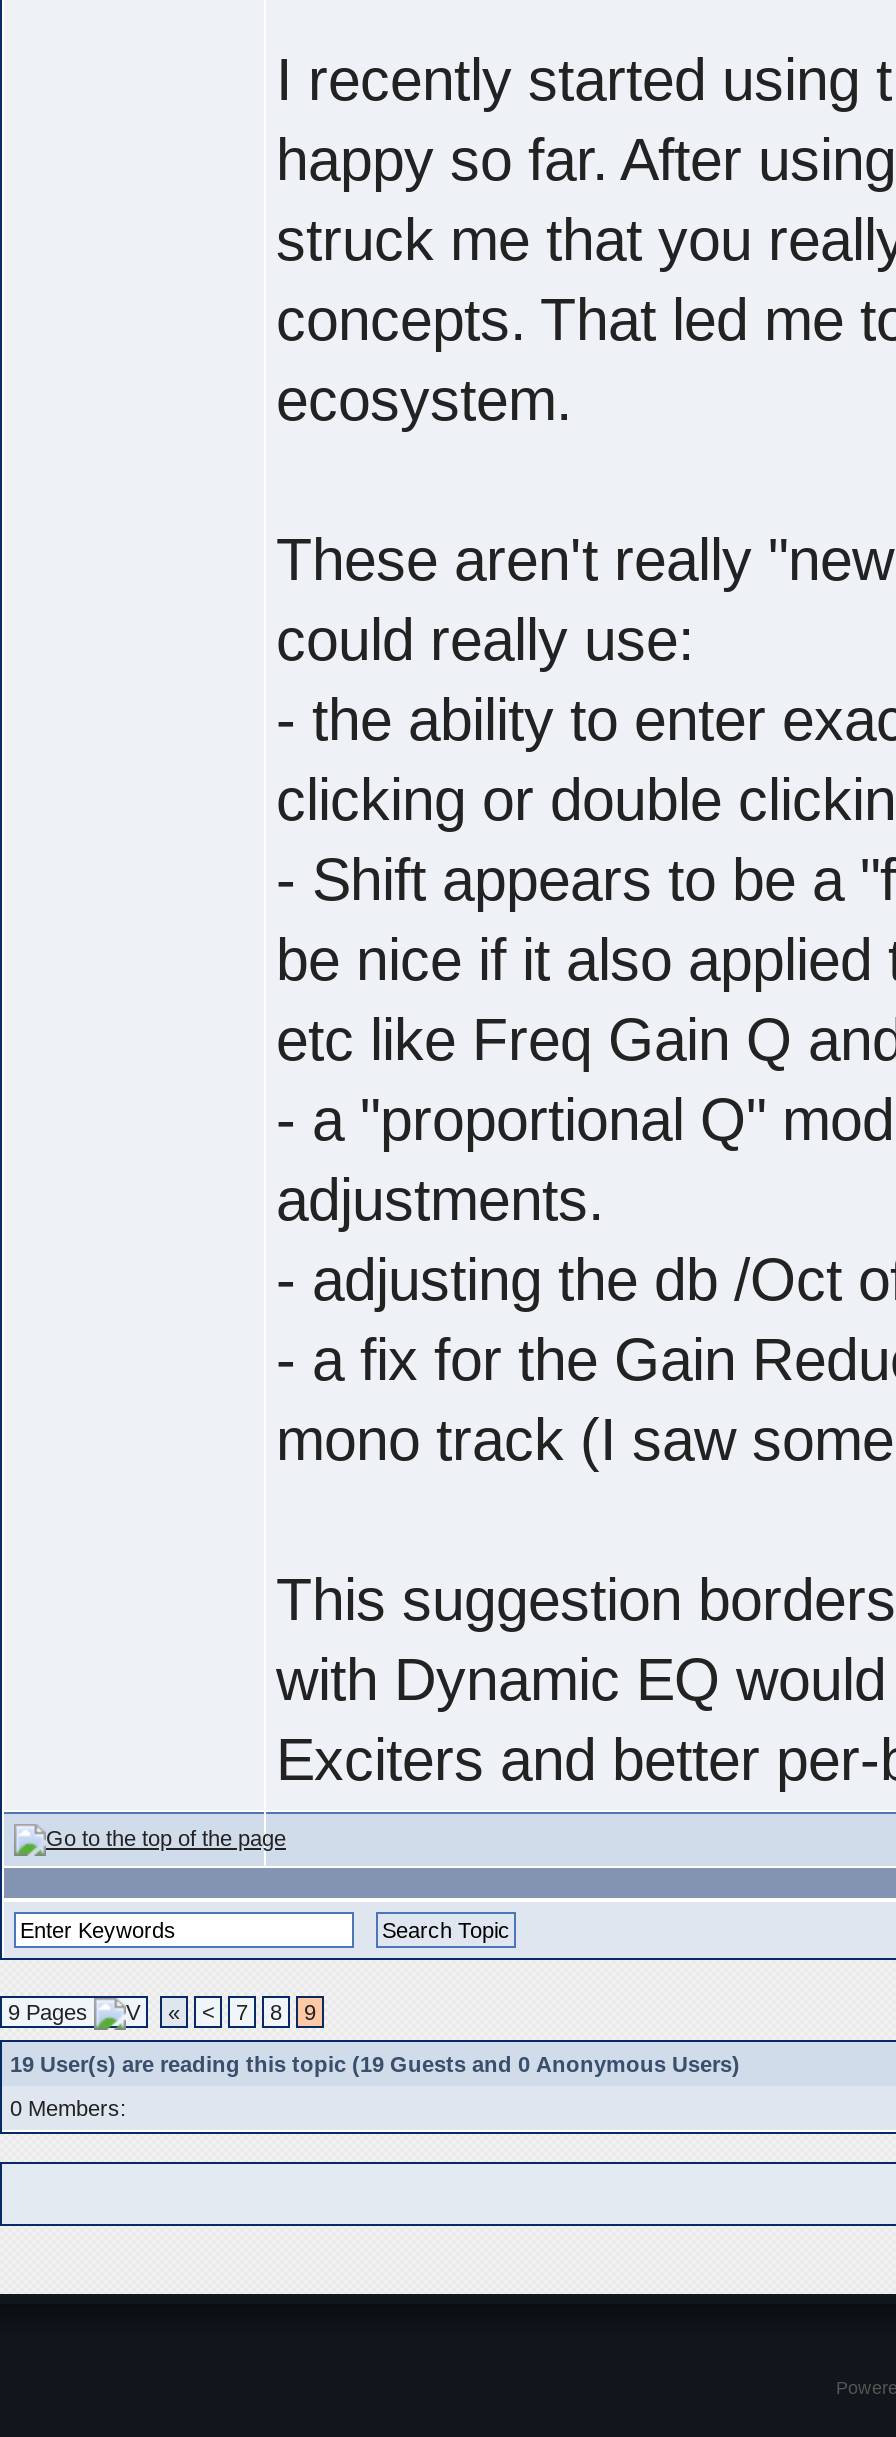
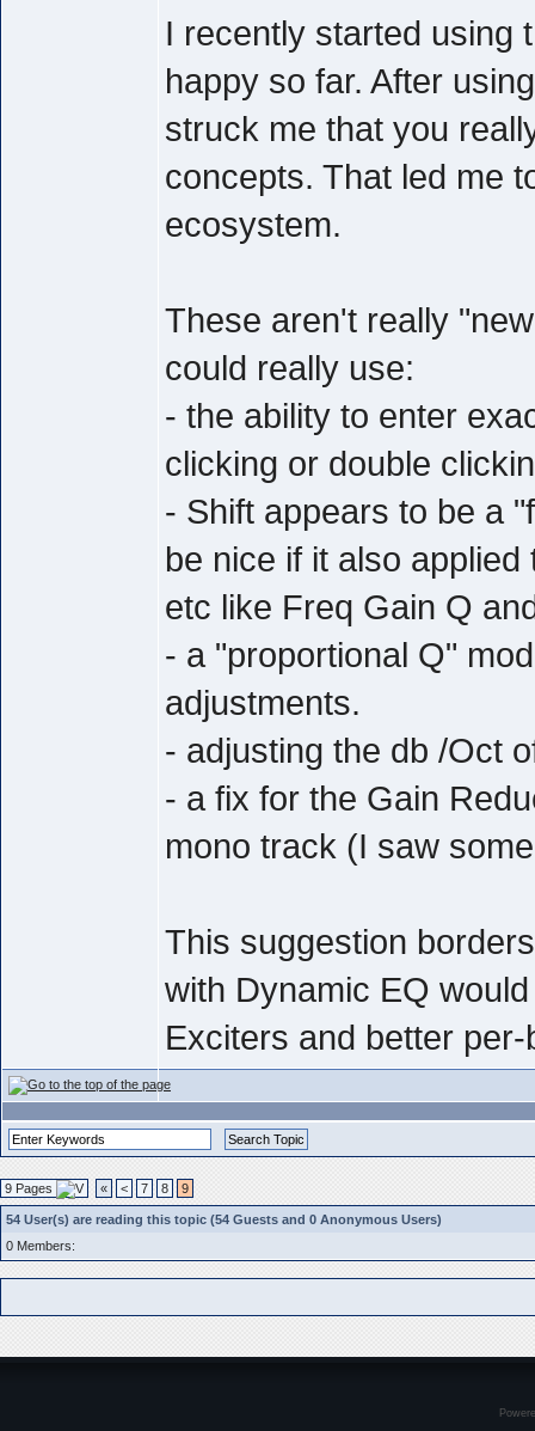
- 19 User(s) are reading this topic (19 Guests and 0 Anonymous Users)
+ 54 User(s) are reading this topic (54 Guests and 0 Anonymous Users)
